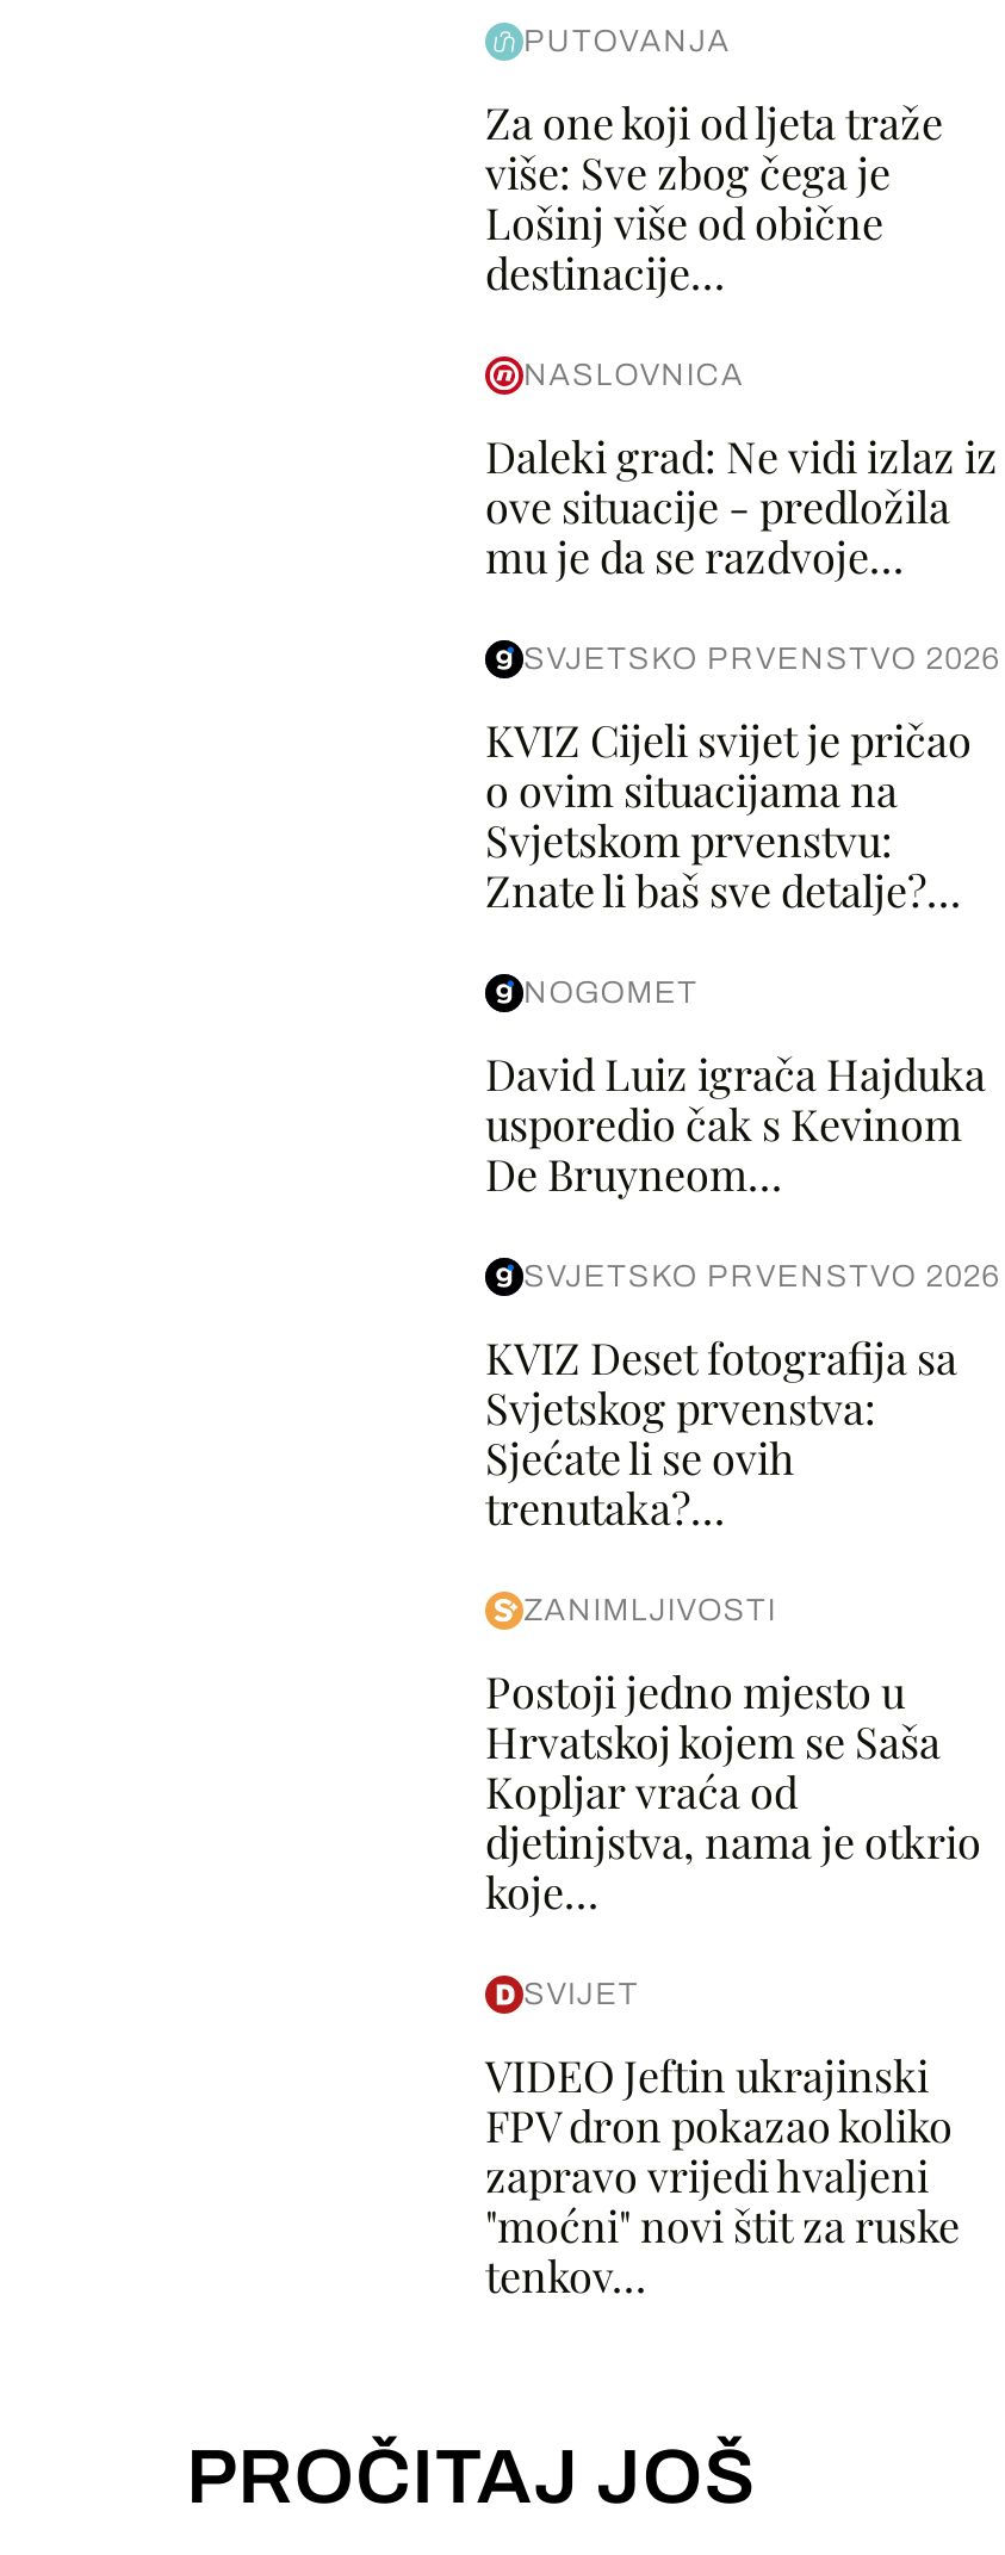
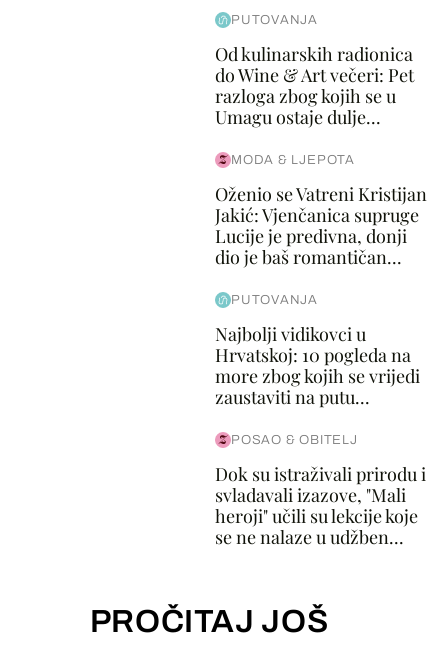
- Za one koji od ljeta traže
- više: Sve zbog čega je
- Lošinj više od obične
- destinacije...
- NASLOVNICA
- Daleki grad: Ne vidi izlaz iz
- ove situacije - predložila
- mu je da se razdvoje...
- SVJETSKO PRVENSTVO 2026
- KVIZ Cijeli svijet je pričao
- o ovim situacijama na
- Svjetskom prvenstvu:
- Znate li baš sve detalje?...
- NOGOMET
- David Luiz igrača Hajduka
- usporedio čak s Kevinom
- De Bruyneom...
- SVJETSKO PRVENSTVO 2026
- KVIZ Deset fotografija sa
- Svjetskog prvenstva:
- Sjećate li se ovih
- trenutaka?...
- ZANIMLJIVOSTI
- Postoji jedno mjesto u
- Hrvatskoj kojem se Saša
- Kopljar vraća od
- djetinjstva, nama je otkrio
- koje...
- SVIJET
- VIDEO Jeftin ukrajinski
- FPV dron pokazao koliko
- zapravo vrijedi hvaljeni
- "moćni" novi štit za ruske
- tenkov...
+ Od kulinarskih radionica
+ do Wine & Art večeri: Pet
+ razloga zbog kojih se u
+ Umagu ostaje dulje...
+ MODA & LJEPOTA
+ Oženio se Vatreni Kristijan
+ Jakić: Vjenčanica supruge
+ Lucije je predivna, donji
+ dio je baš romantičan...
+ PUTOVANJA
+ Najbolji vidikovci u
+ Hrvatskoj: 10 pogleda na
+ more zbog kojih se vrijedi
+ zaustaviti na putu...
+ POSAO & OBITELJ
+ Dok su istraživali prirodu i
+ svladavali izazove, "Mali
+ heroji" učili su lekcije koje
+ se ne nalaze u udžben...
